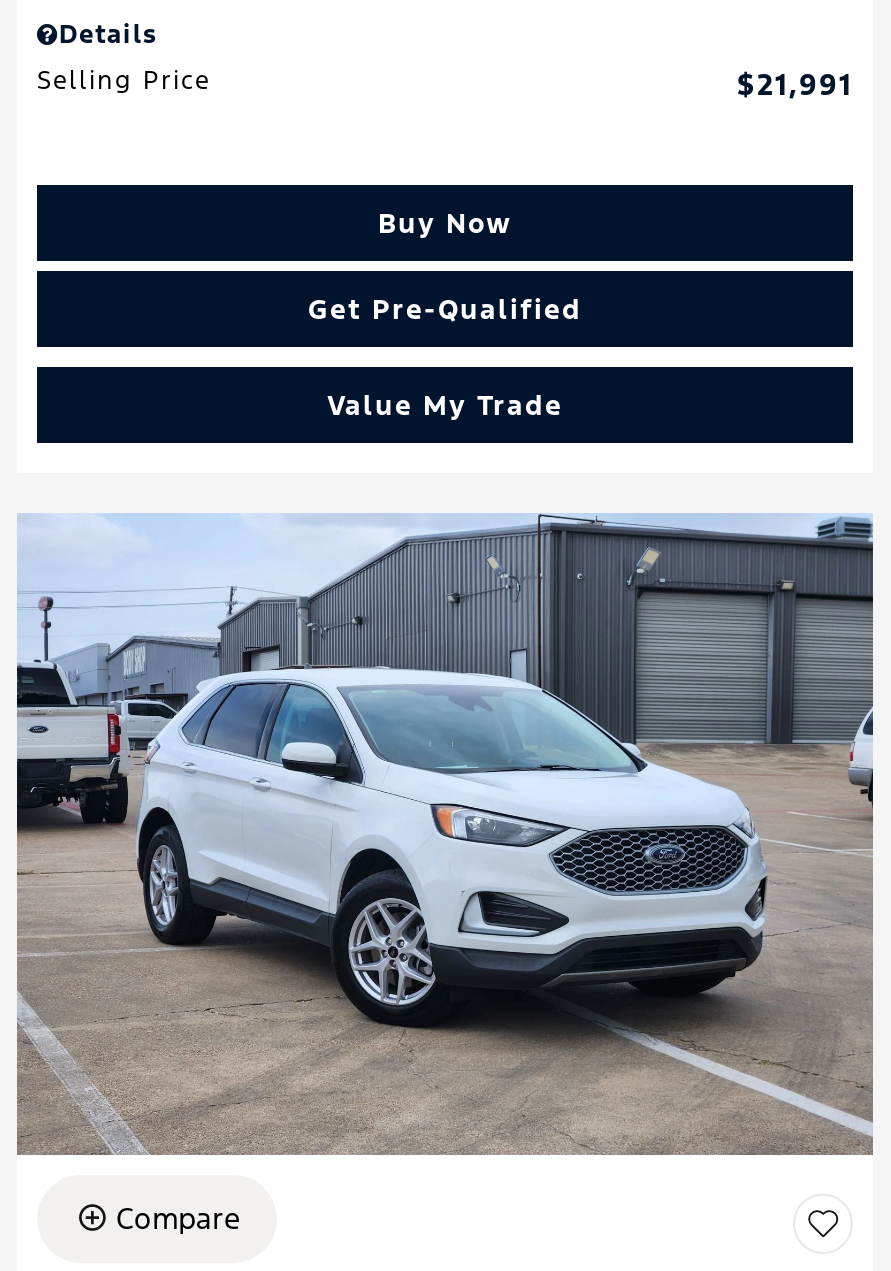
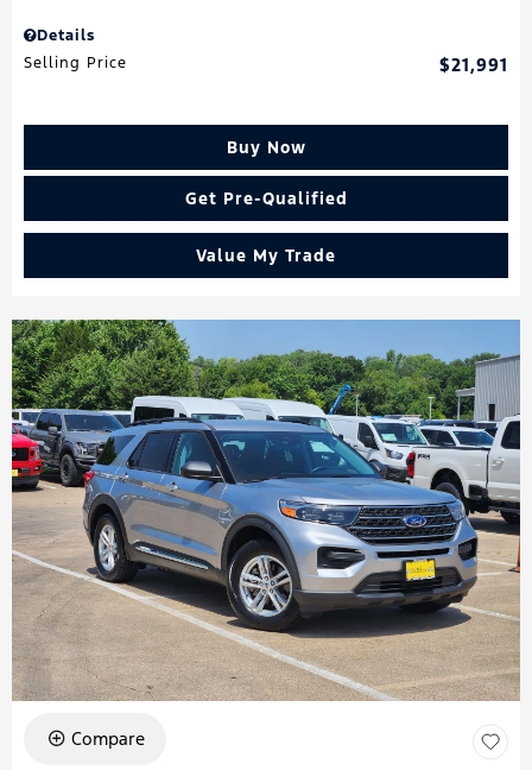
- [image]
+ [image]
